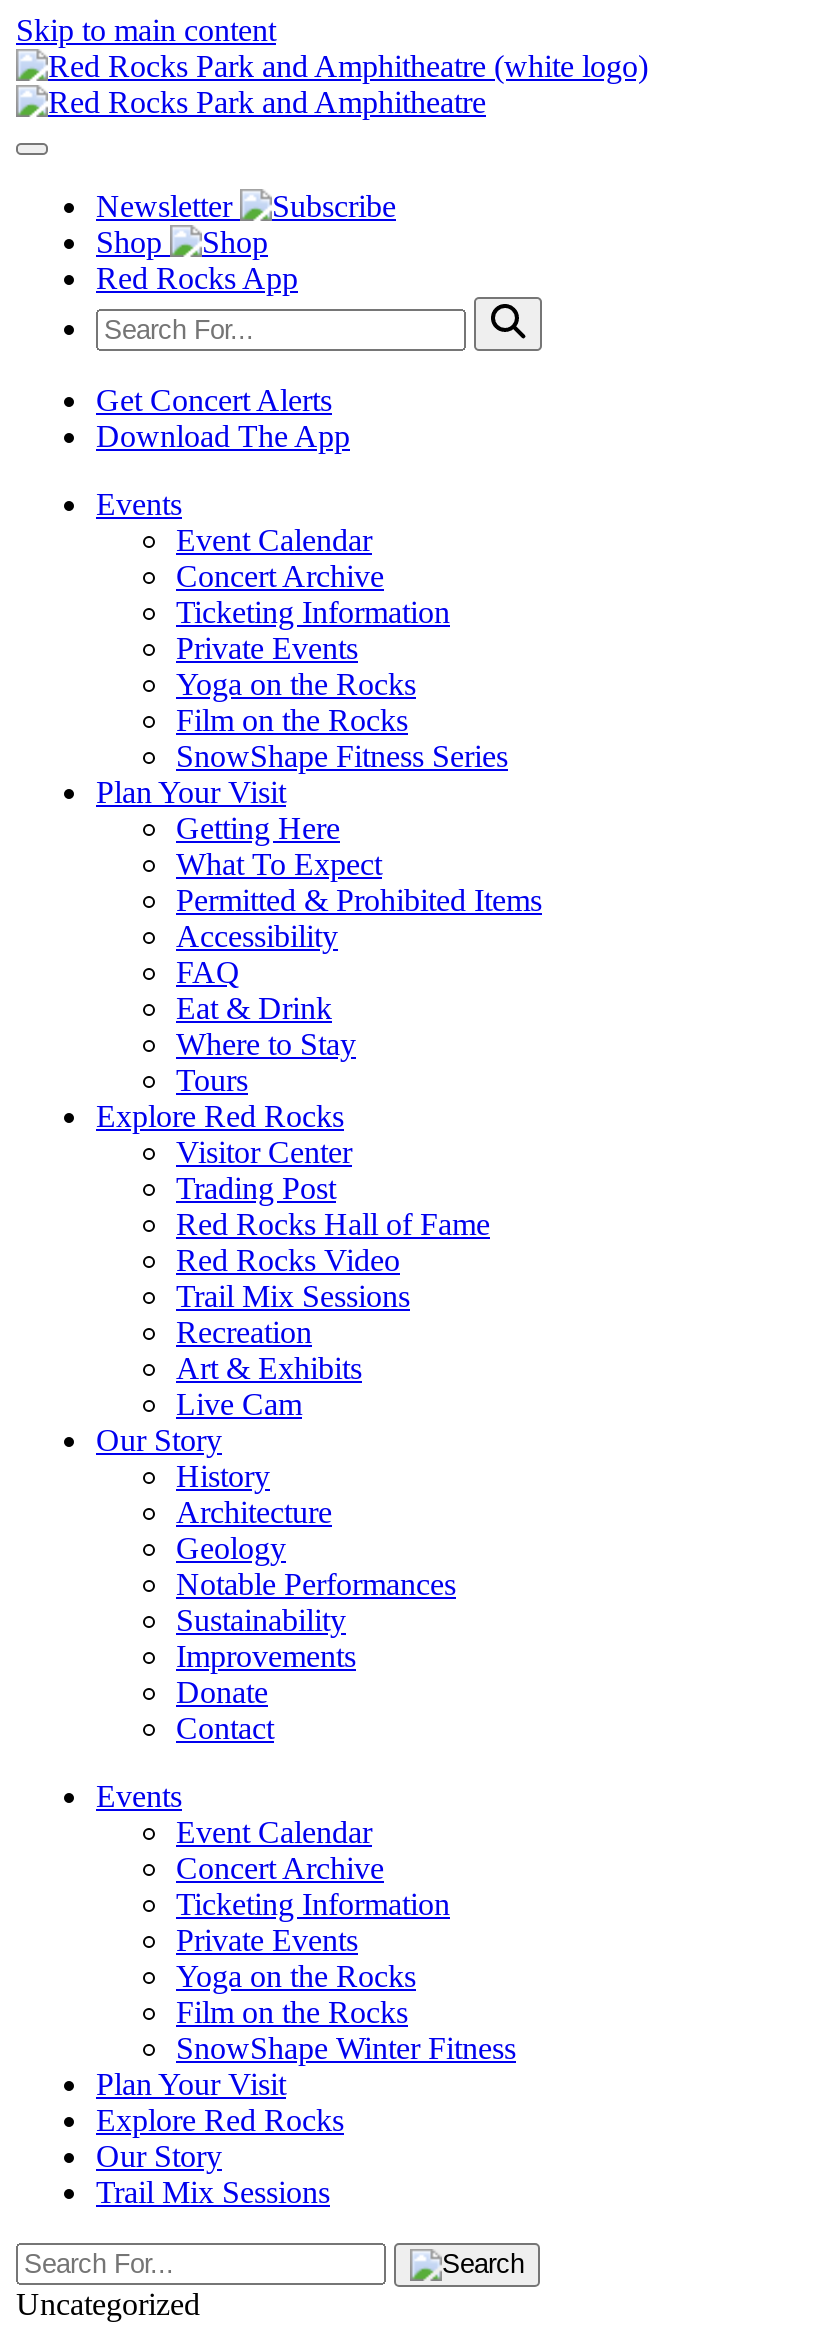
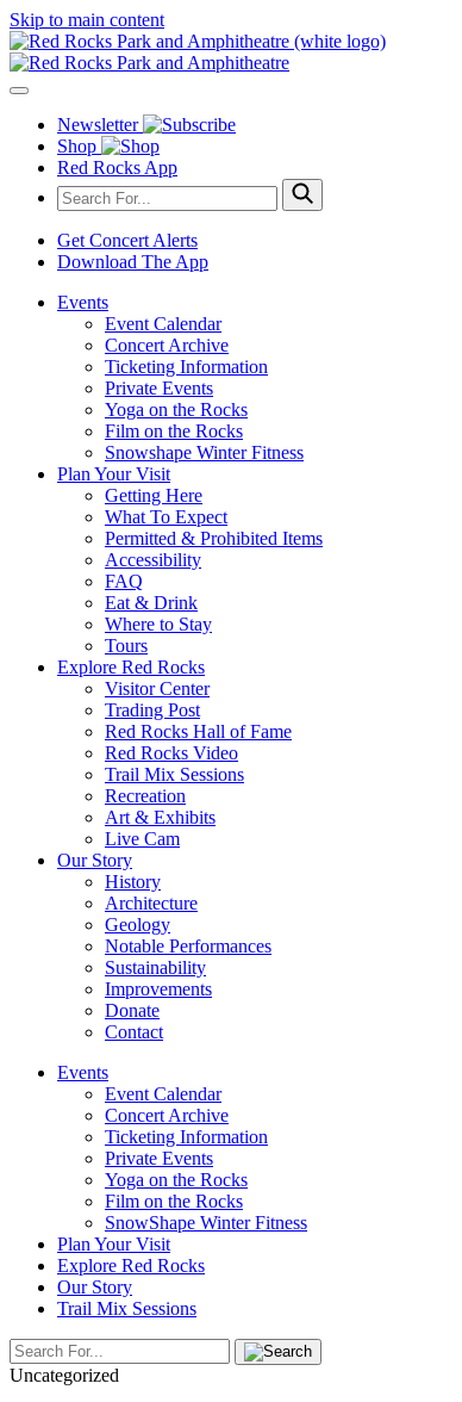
- SnowShape Fitness Series
+ Snowshape Winter Fitness
